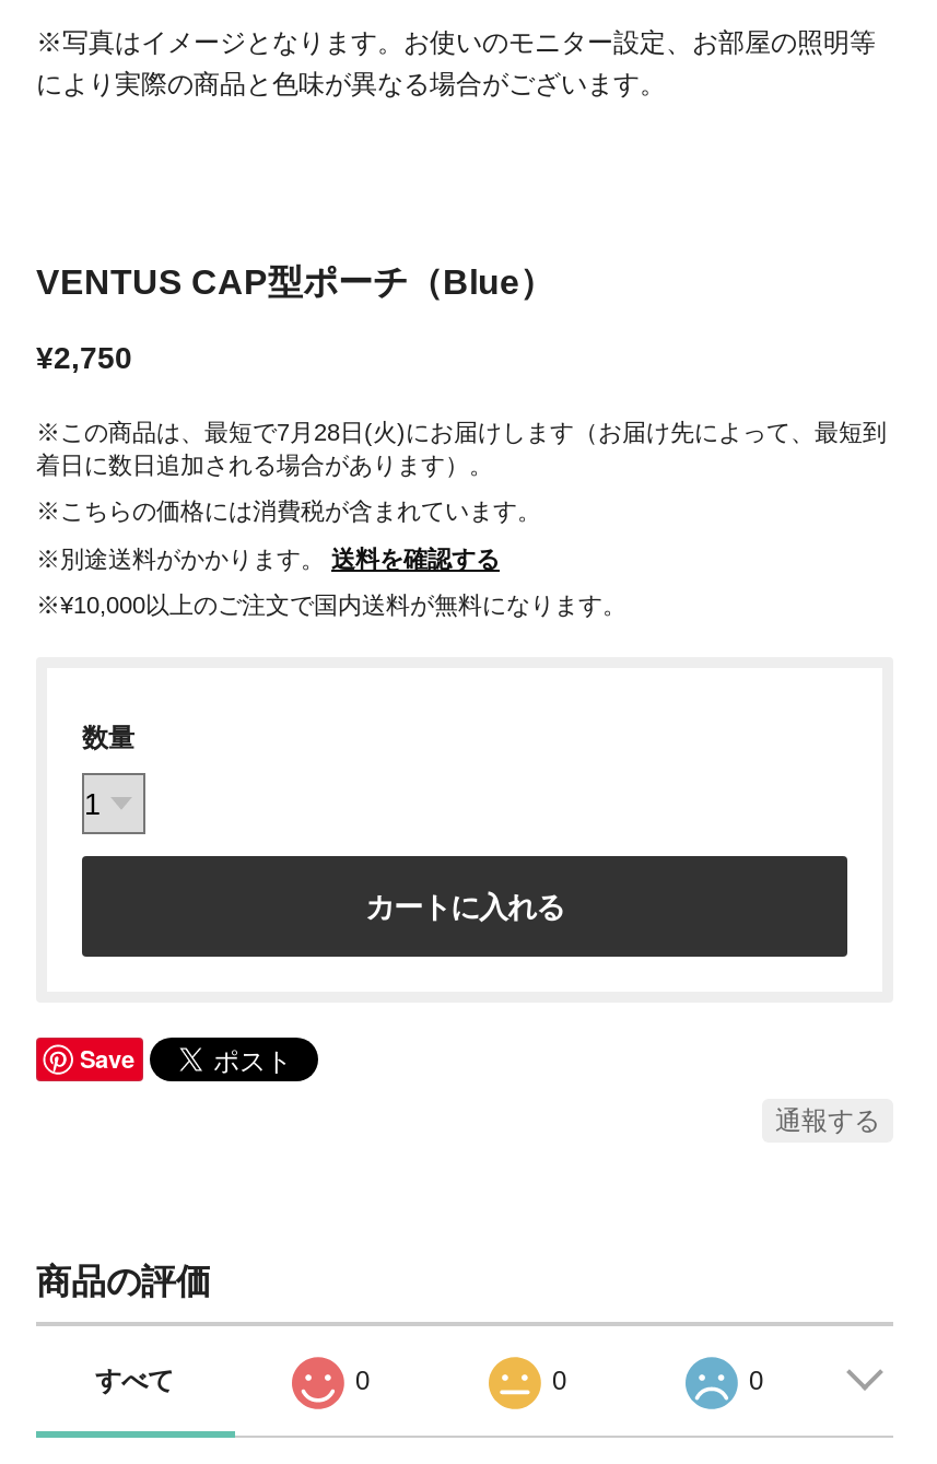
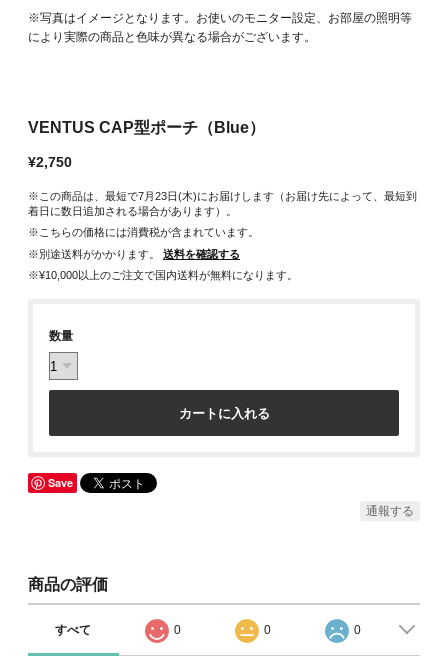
- ※この商品は、最短で7月28日(火)にお届けします（お届け先によって、最短到
+ ※この商品は、最短で7月23日(木)にお届けします（お届け先によって、最短到
